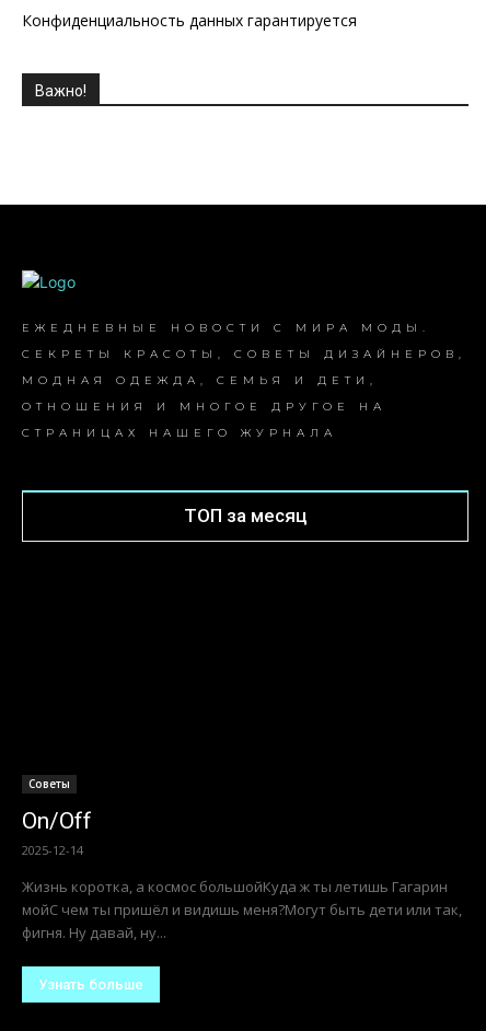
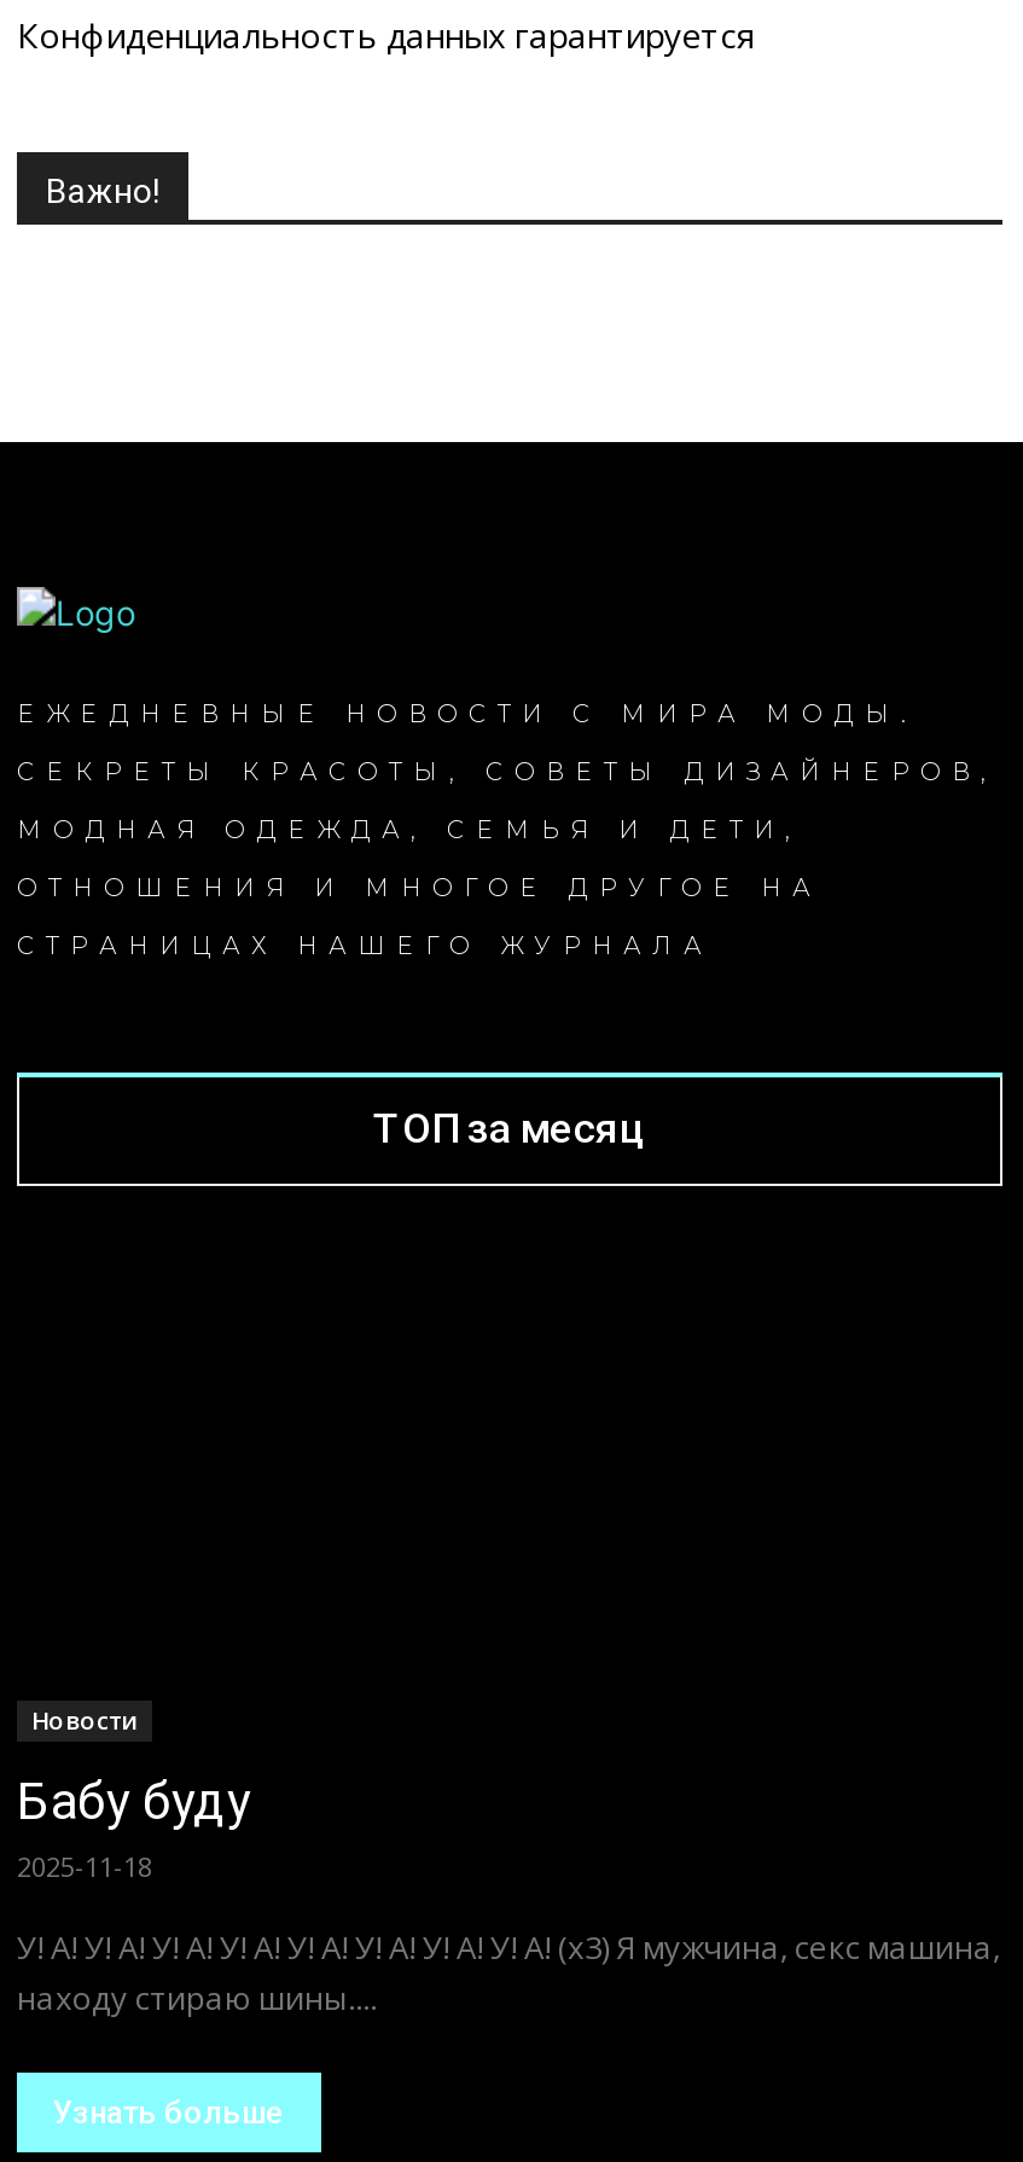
- Советы
+ Новости

- Оn/Off
- 2025-12-14
+ Бабу буду
+ 2025-11-18

- Жизнь коротка, а космос большойКуда ж ты летишь Гагарин
- мойС чем ты пришёл и видишь меня?Могут быть дети или так,
- фигня. Ну давай, ну...
+ У! А! У! А! У! А! У! А! У! А! У! А! У! А! У! А! (х3) Я мужчина, секс машина,
+ находу стираю шины....
